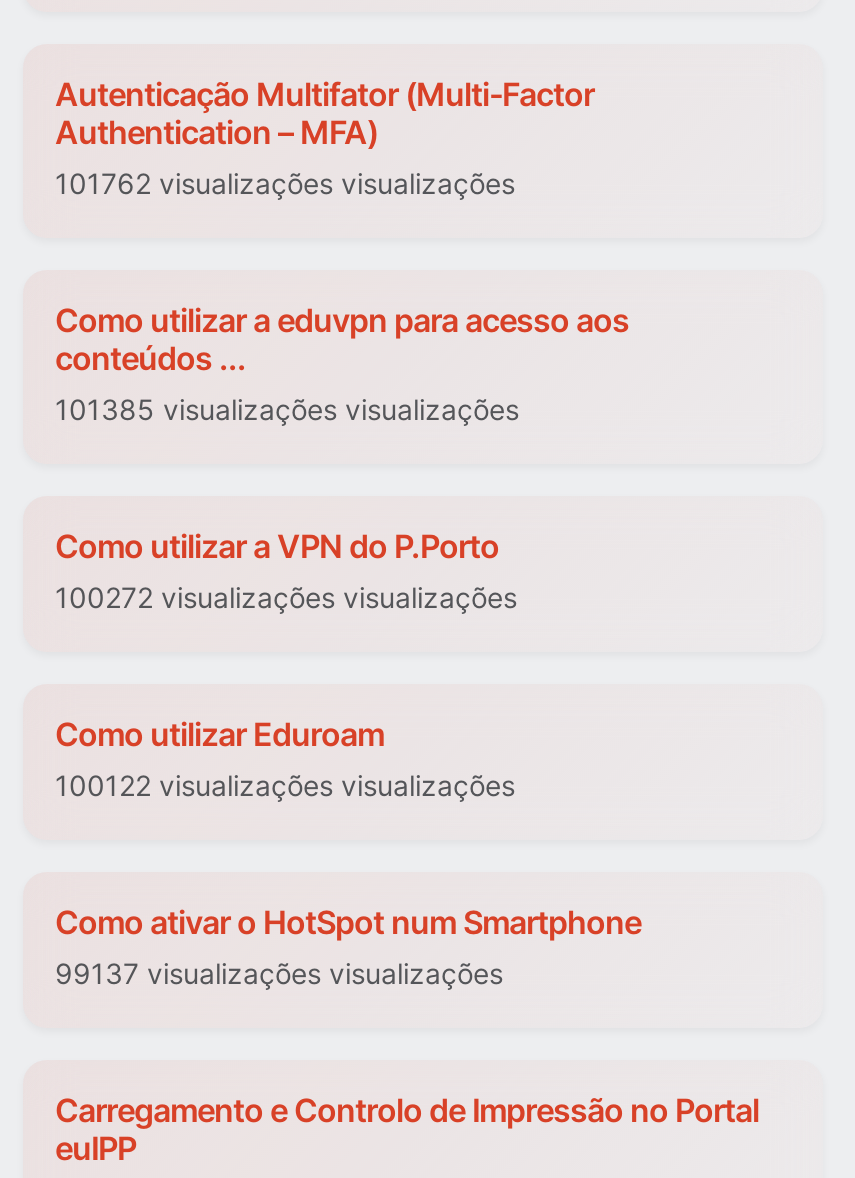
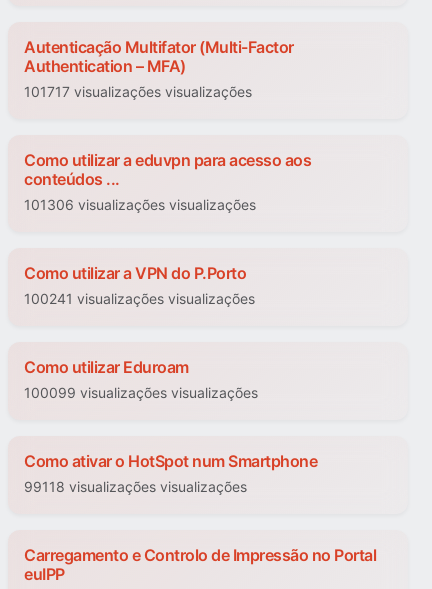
- 101762 visualizações visualizações
+ 101717 visualizações visualizações

- 101385 visualizações visualizações
+ 101306 visualizações visualizações

- 100272 visualizações visualizações
+ 100241 visualizações visualizações

- 100122 visualizações visualizações
+ 100099 visualizações visualizações

- 99137 visualizações visualizações
+ 99118 visualizações visualizações
